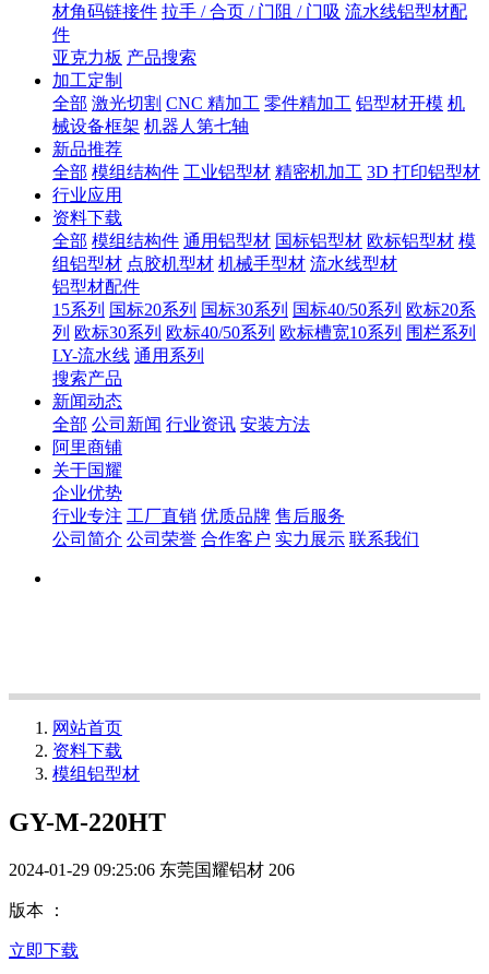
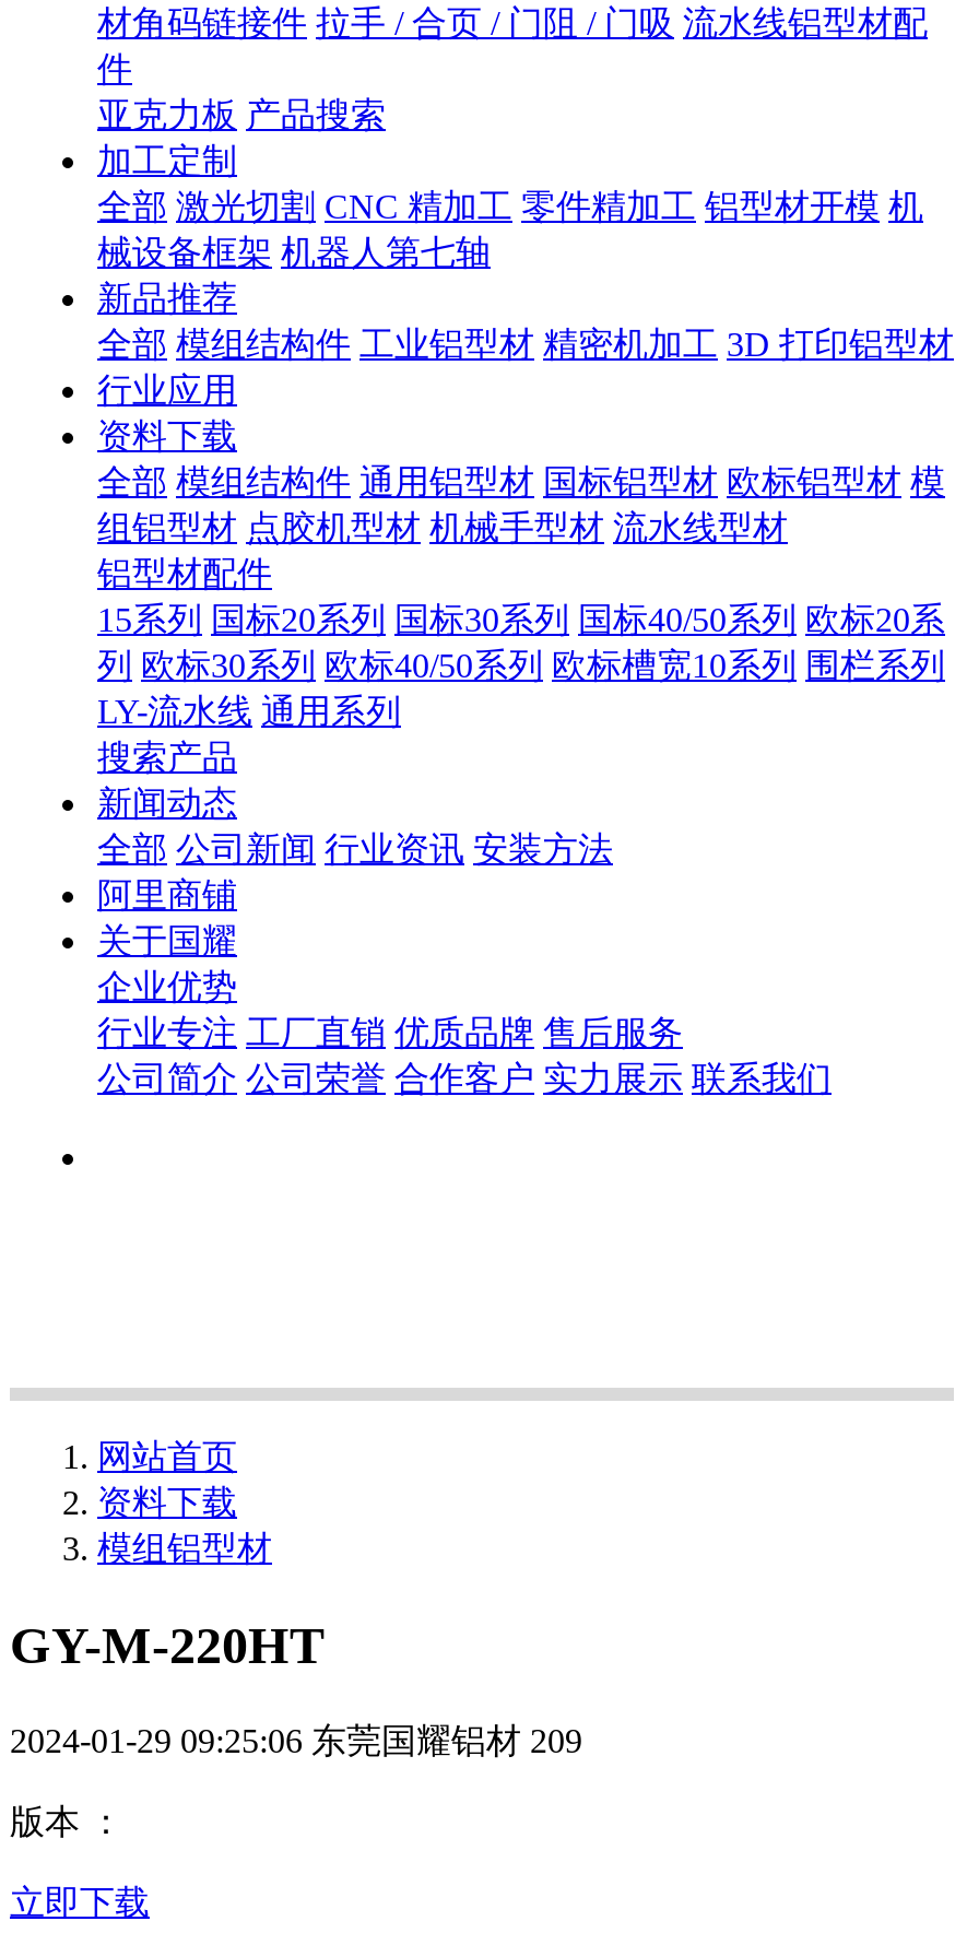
- 2024-01-29 09:25:06 东莞国耀铝材 206
+ 2024-01-29 09:25:06 东莞国耀铝材 209
